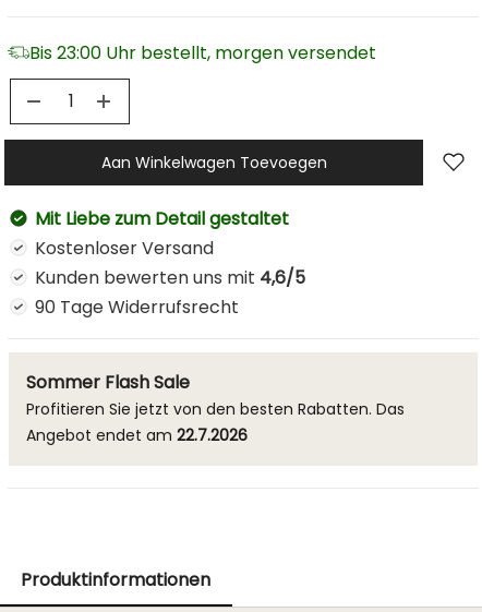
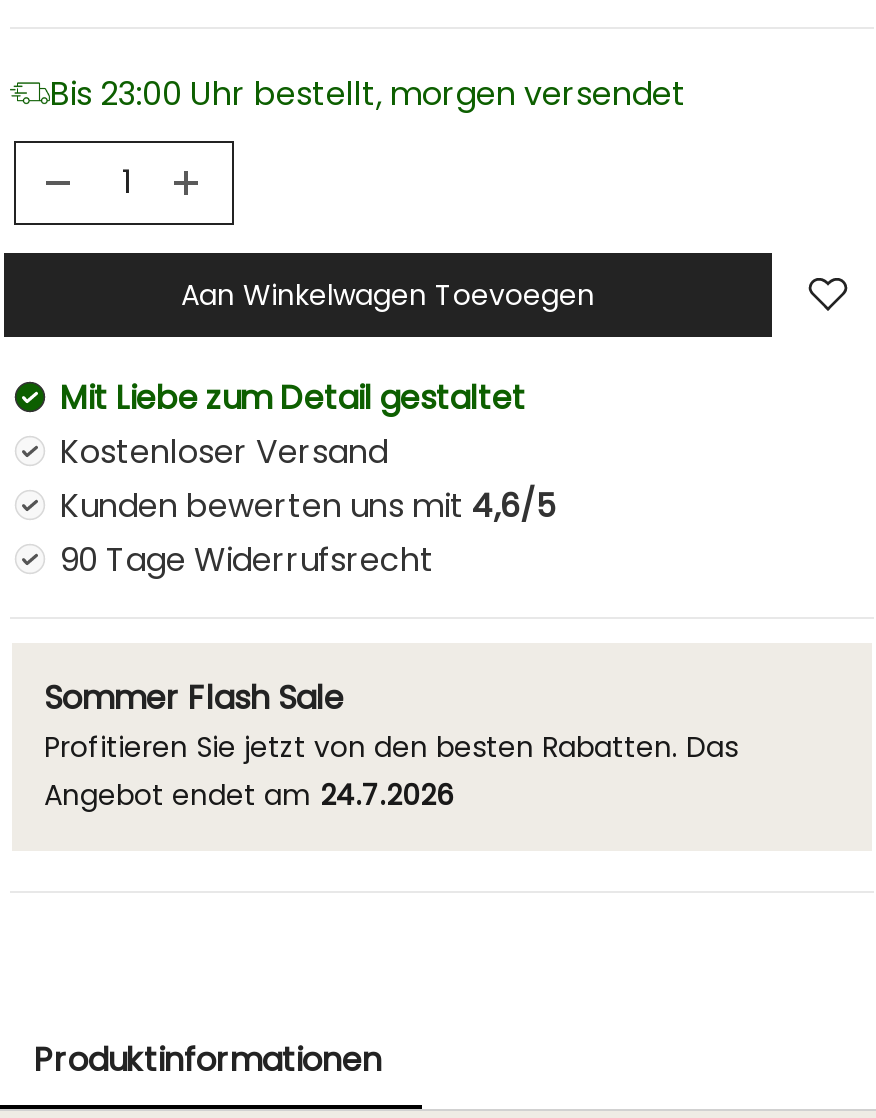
- Angebot endet am 22.7.2026
+ Angebot endet am 24.7.2026
